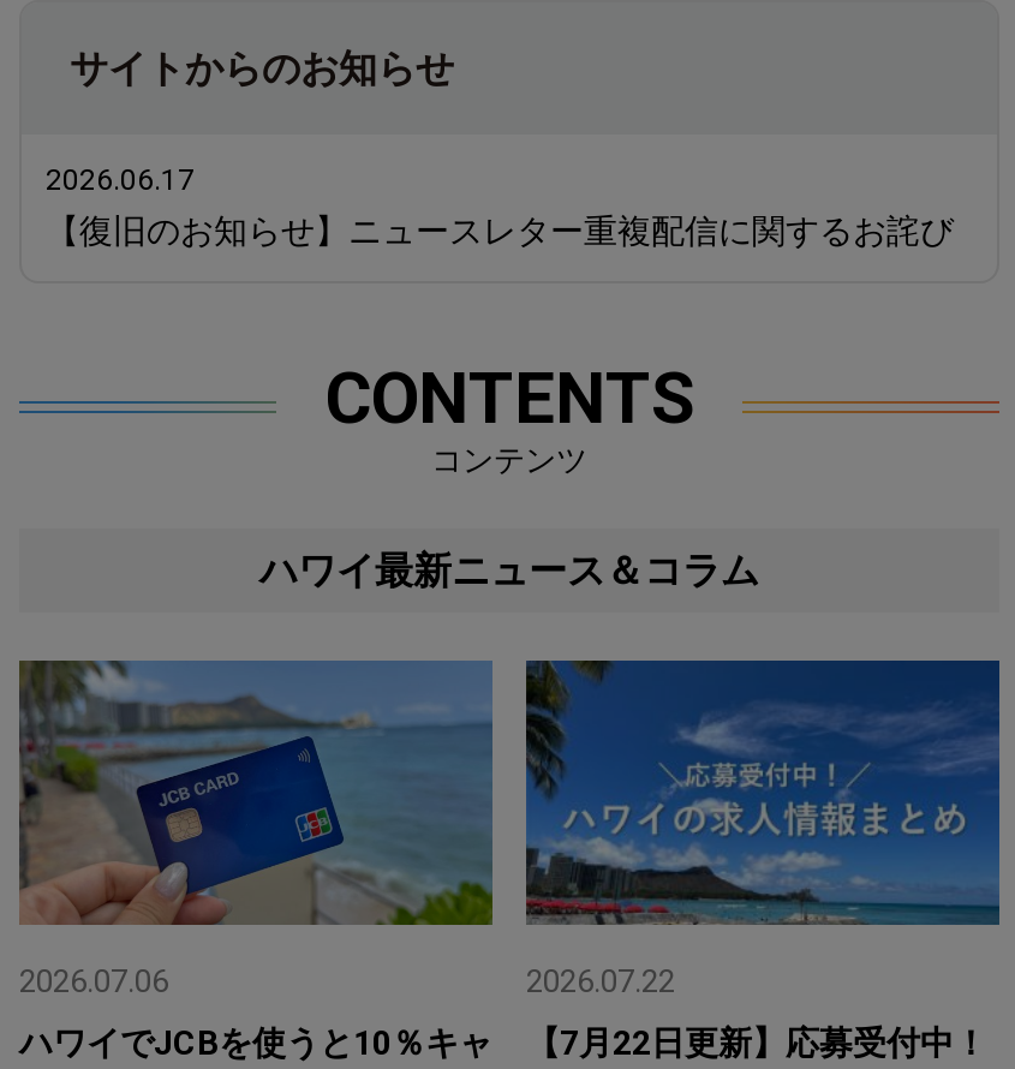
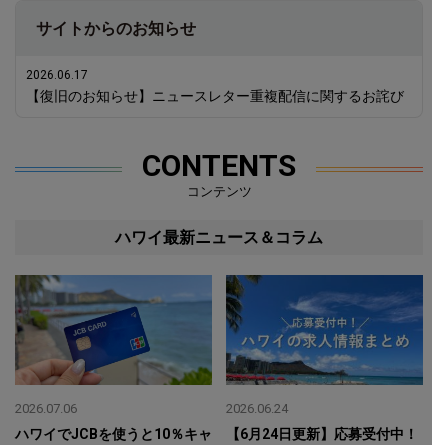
- 2026.07.22
+ 2026.06.24

- 【7月22日更新】応募受付中！
+ 【6月24日更新】応募受付中！
